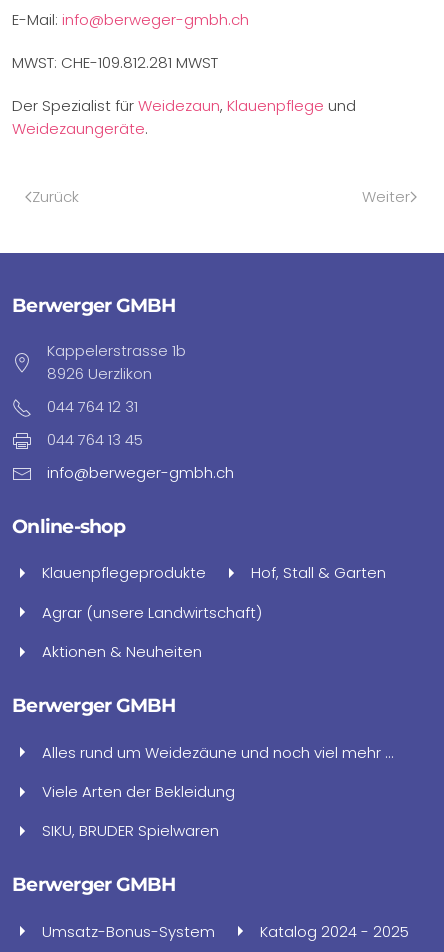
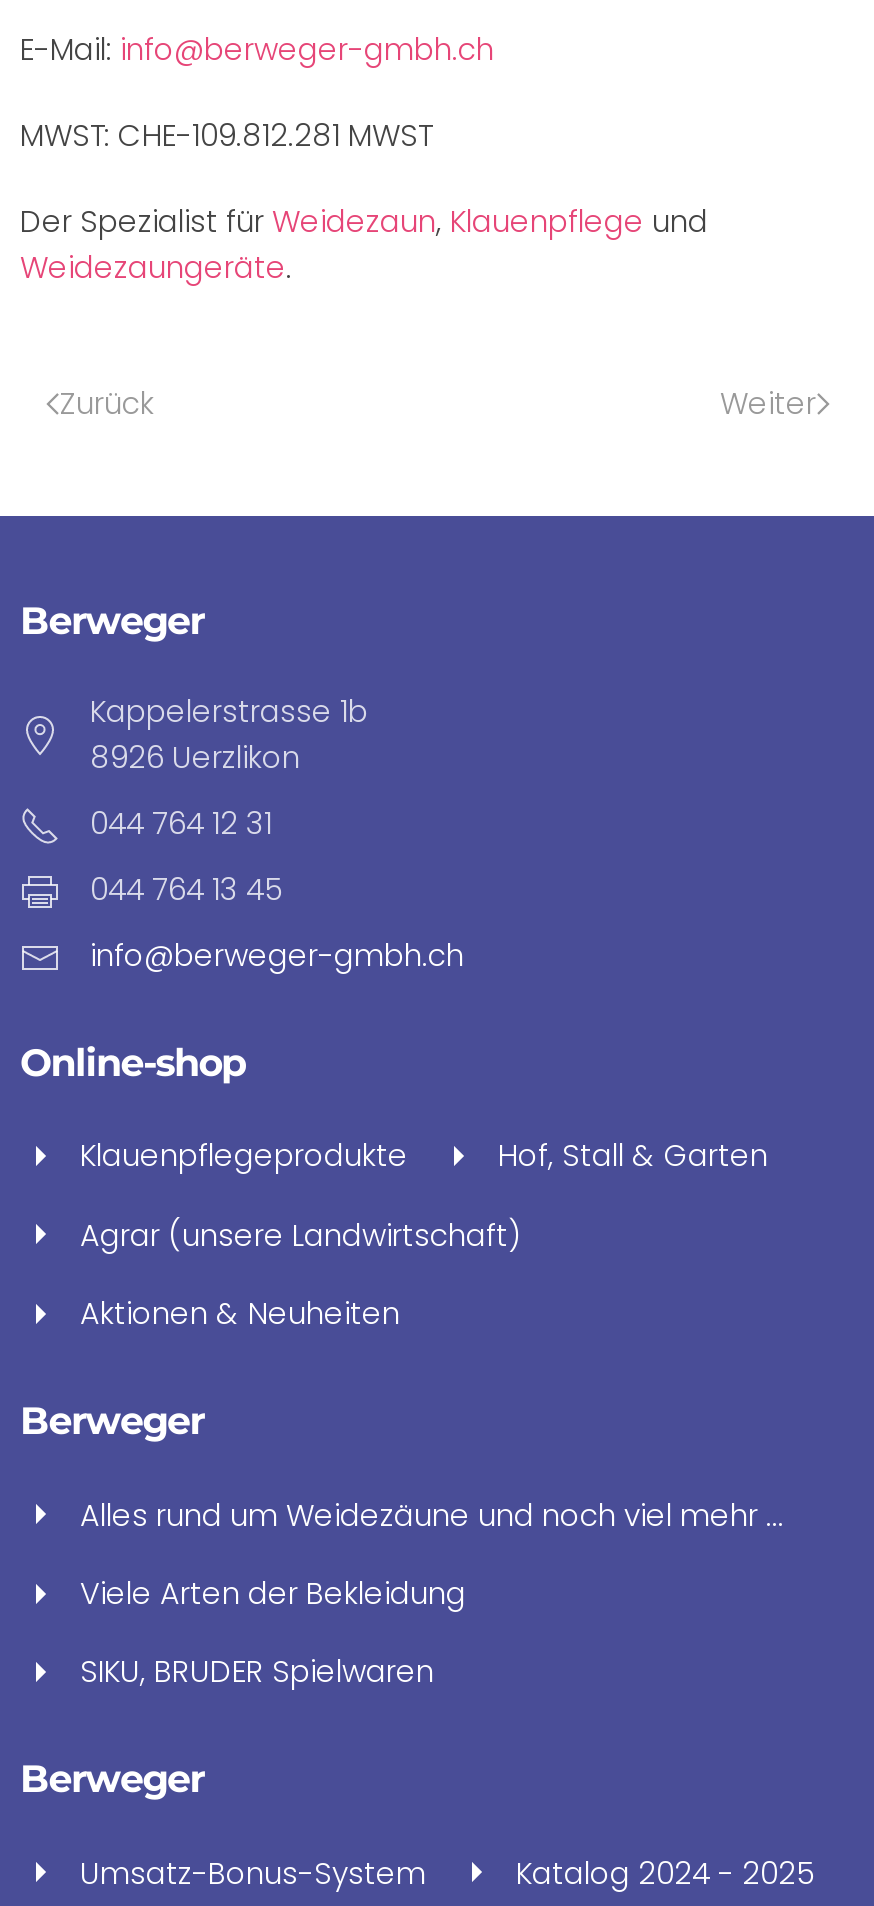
- Berwerger GMBH
+ Berweger

- Berwerger GMBH
+ Berweger

- Berwerger GMBH
+ Berweger
